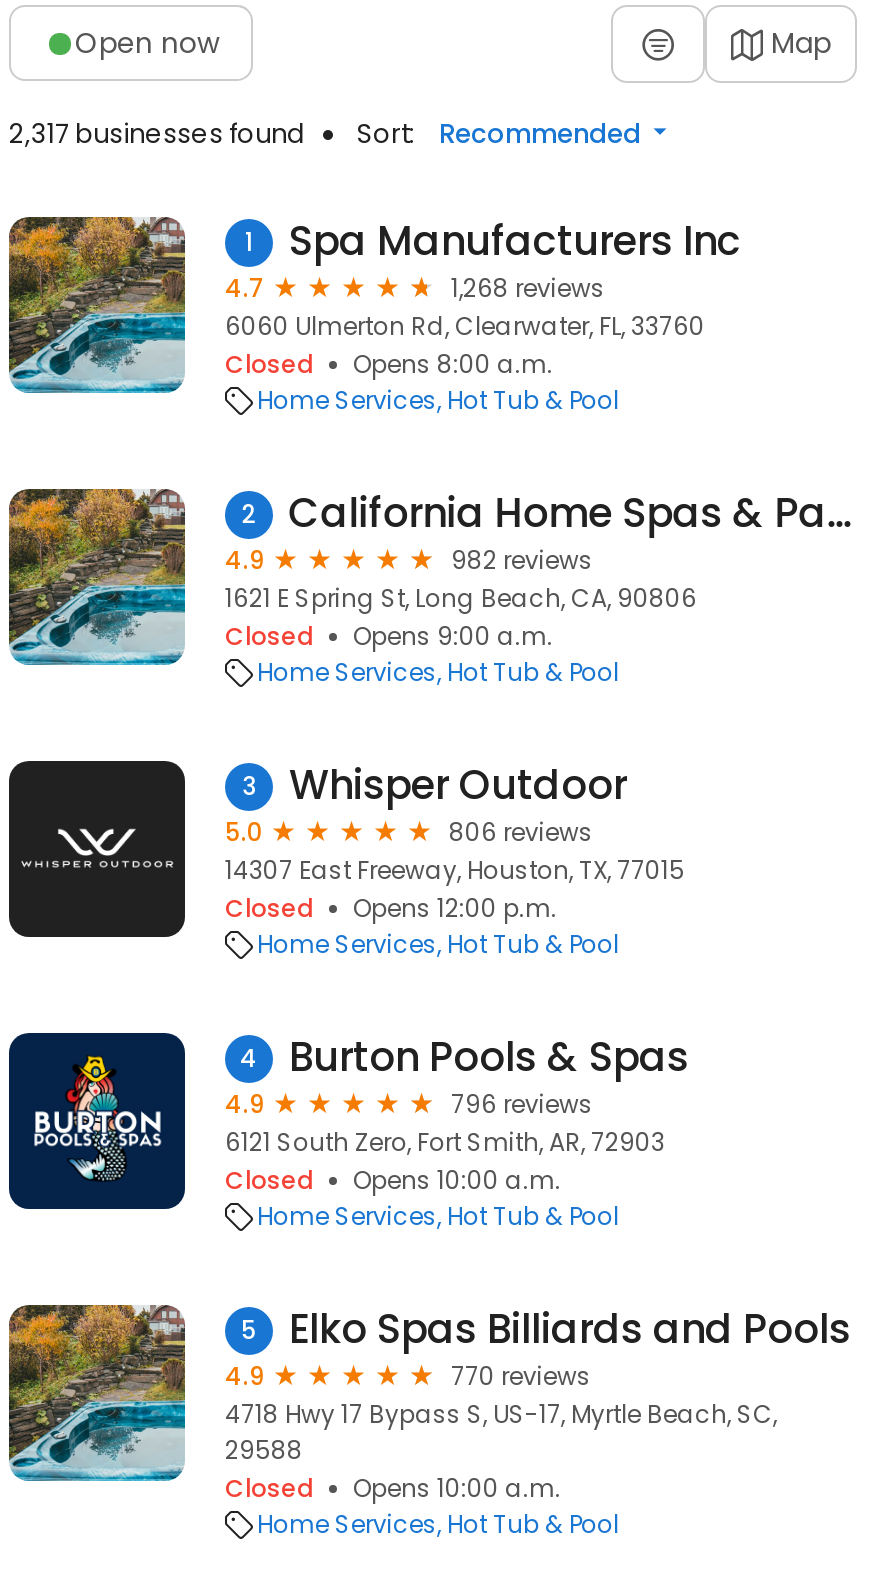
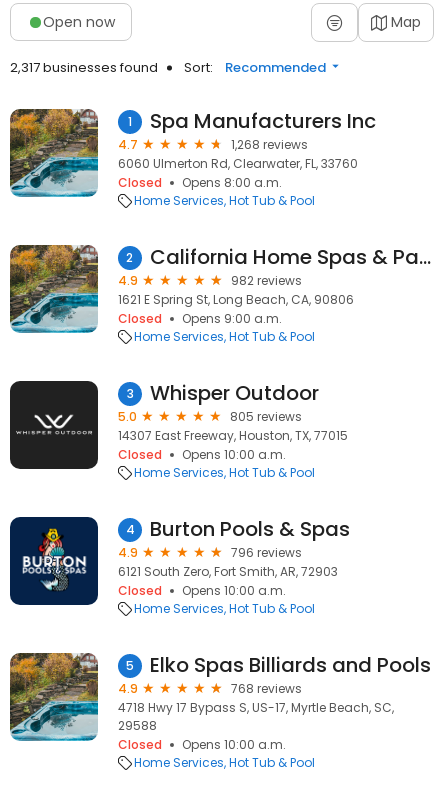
- 806 reviews
+ 805 reviews

- Closed Opens 12:00 p.m.
+ Closed Opens 10:00 a.m.

- 770 reviews
+ 768 reviews
